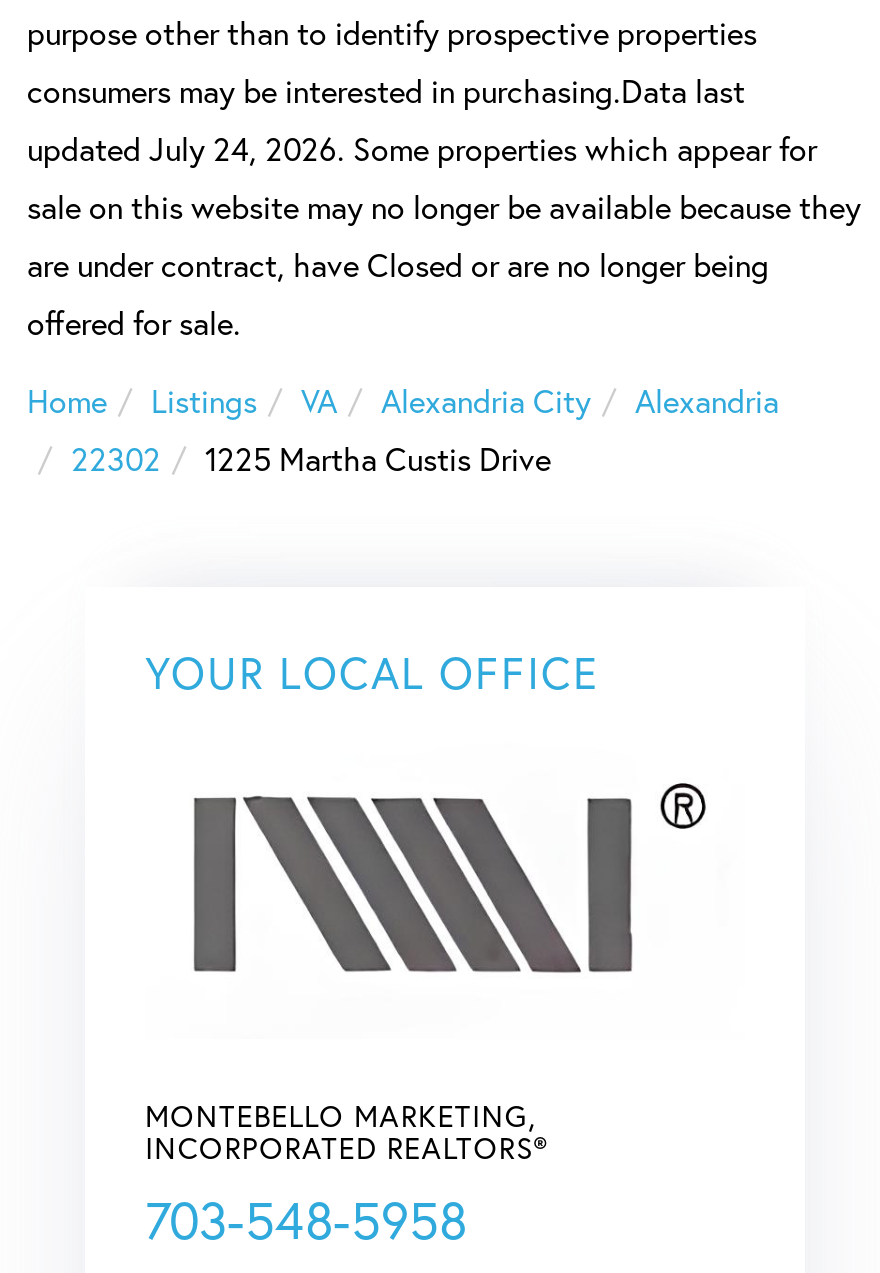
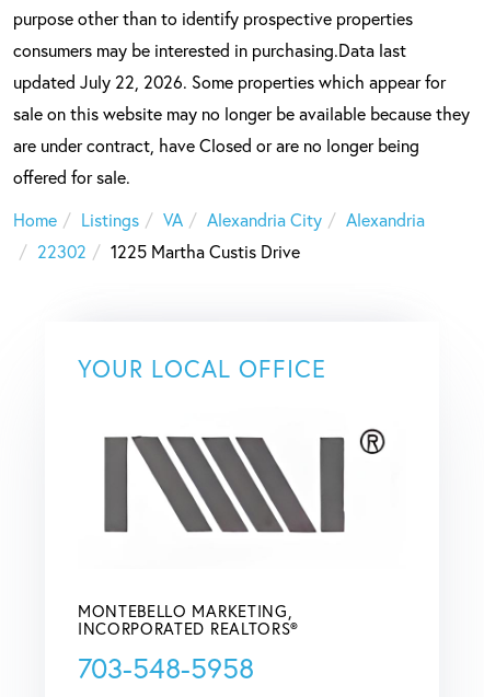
- updated July 24, 2026. Some properties which appear for
+ updated July 22, 2026. Some properties which appear for
